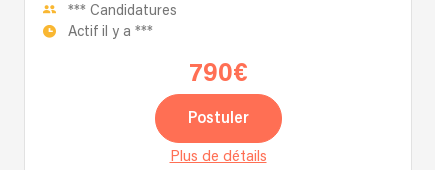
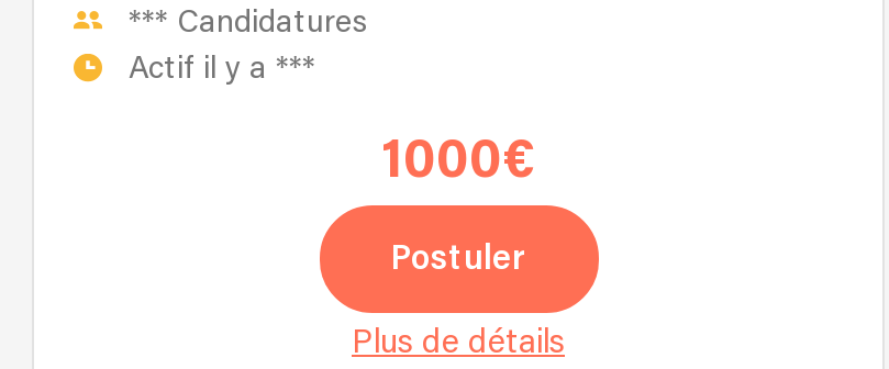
- 790€
+ 1000€
